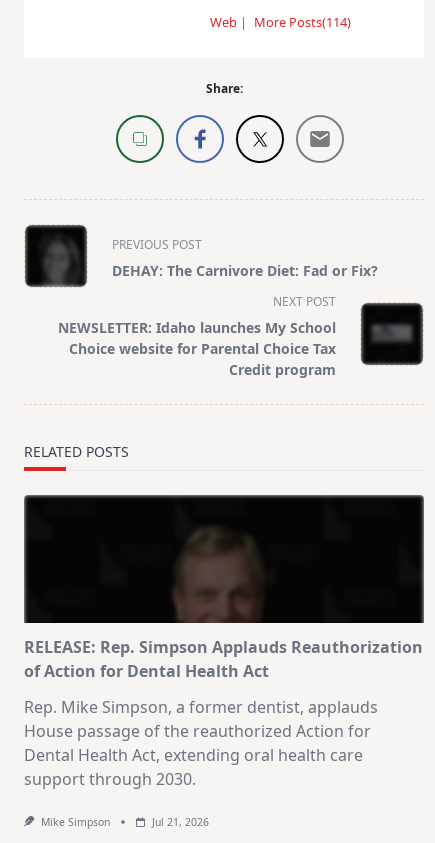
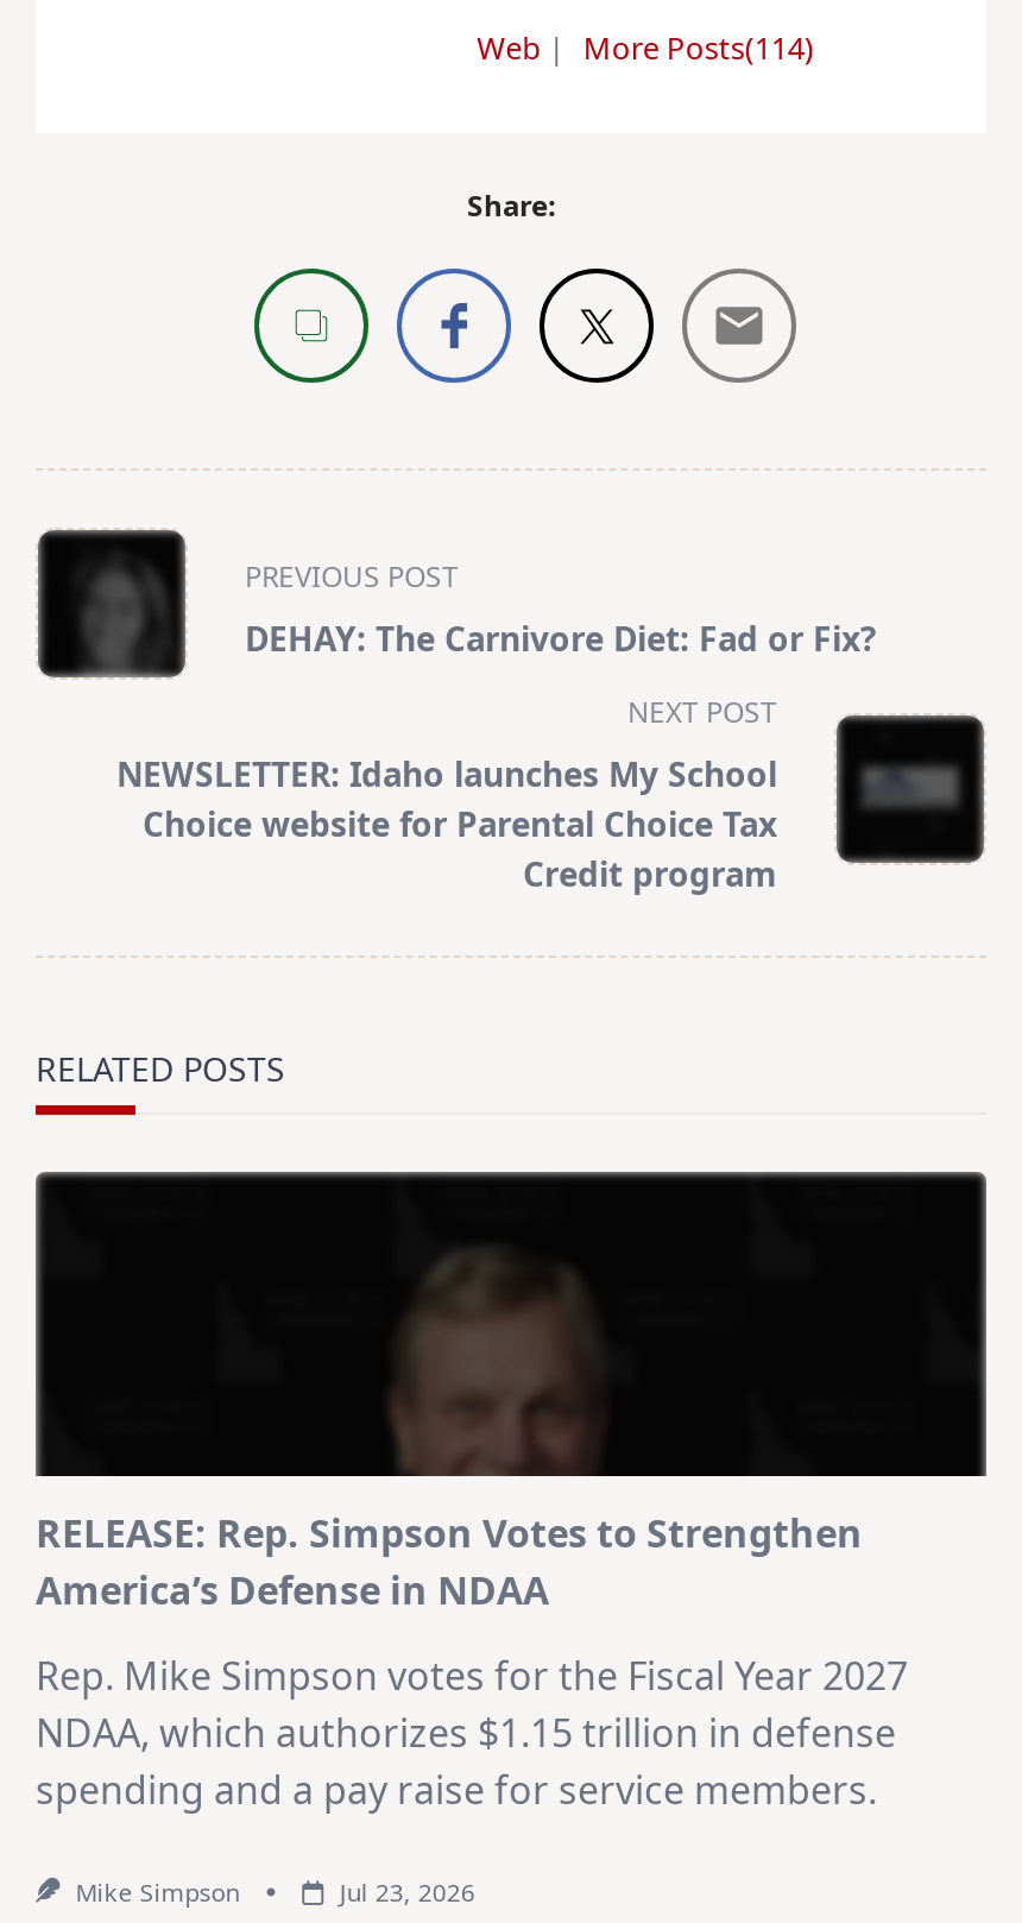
- RELEASE: Rep. Simpson Applauds Reauthorization
- of Action for Dental Health Act
+ RELEASE: Rep. Simpson Votes to Strengthen
+ America’s Defense in NDAA

- Rep. Mike Simpson, a former dentist, applauds
- House passage of the reauthorized Action for
- Dental Health Act, extending oral health care
- support through 2030.
+ Rep. Mike Simpson votes for the Fiscal Year 2027
+ NDAA, which authorizes $1.15 trillion in defense
+ spending and a pay raise for service members.

- Jul 21, 2026
+ Jul 23, 2026
